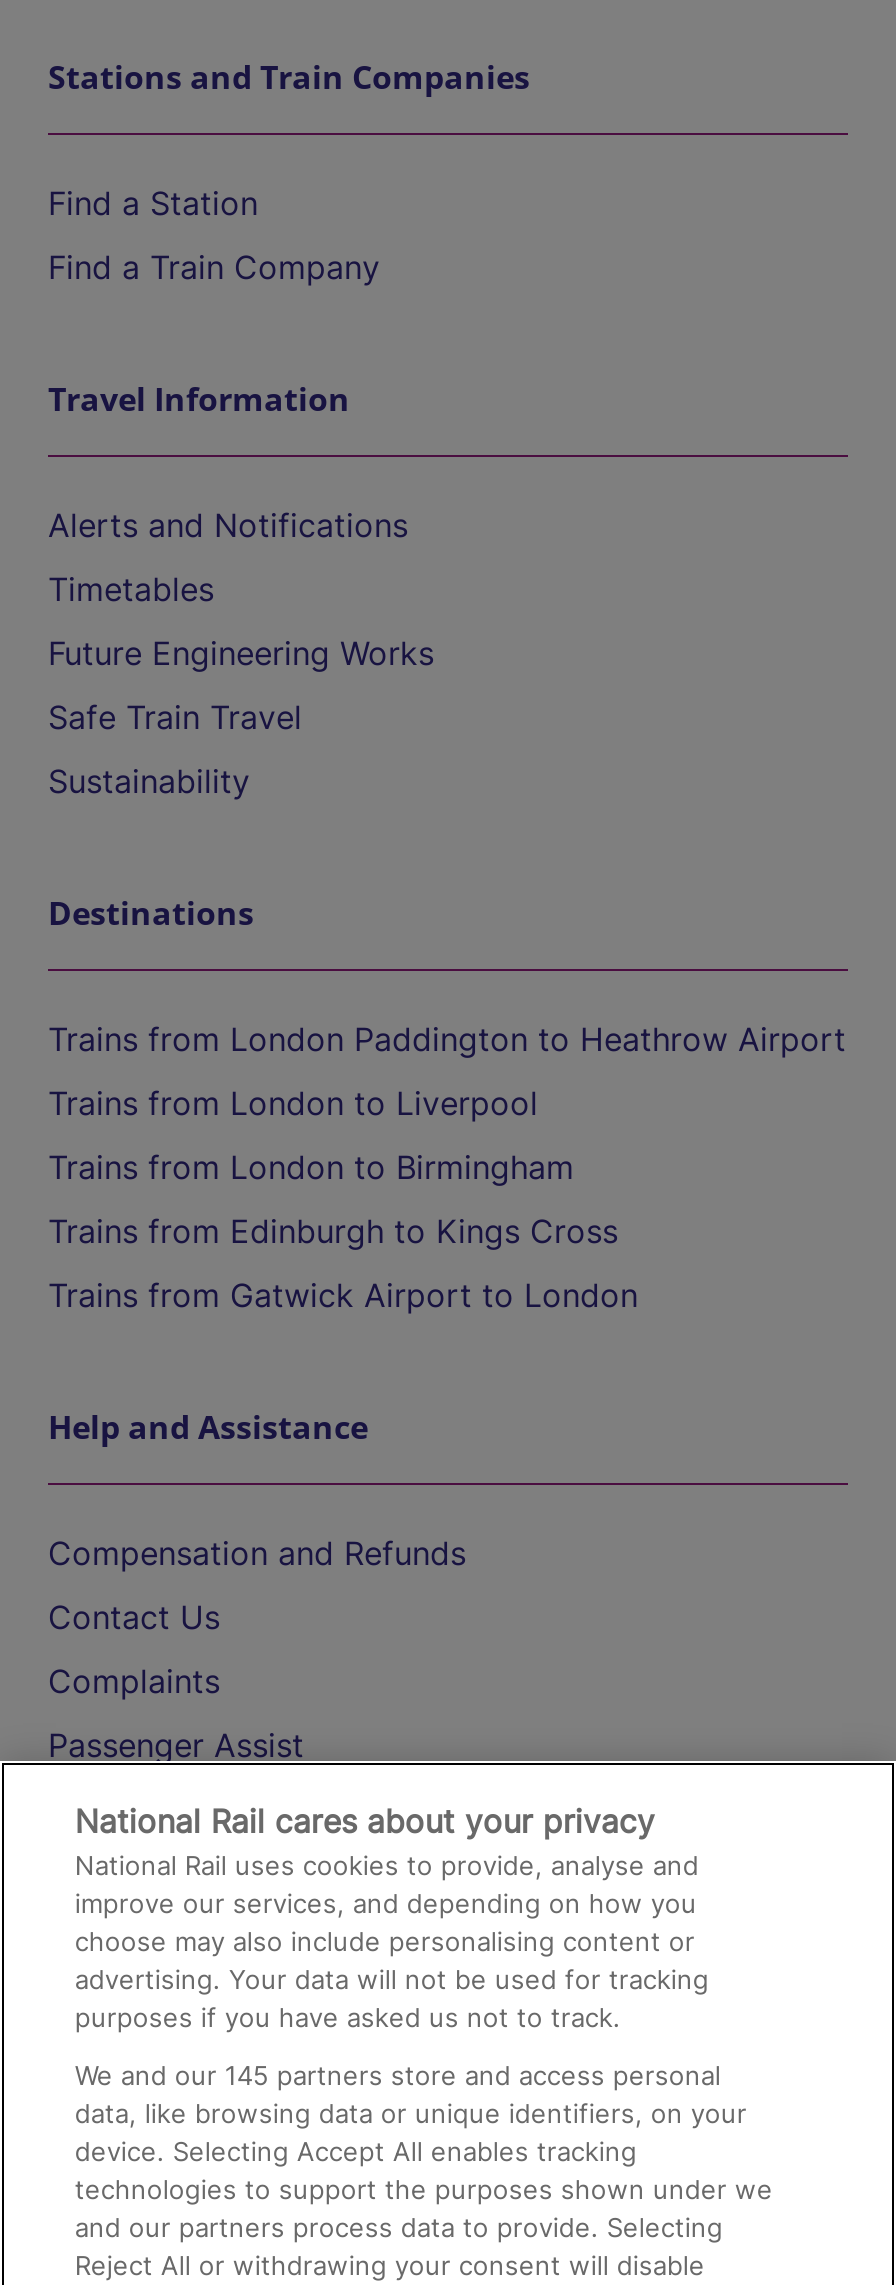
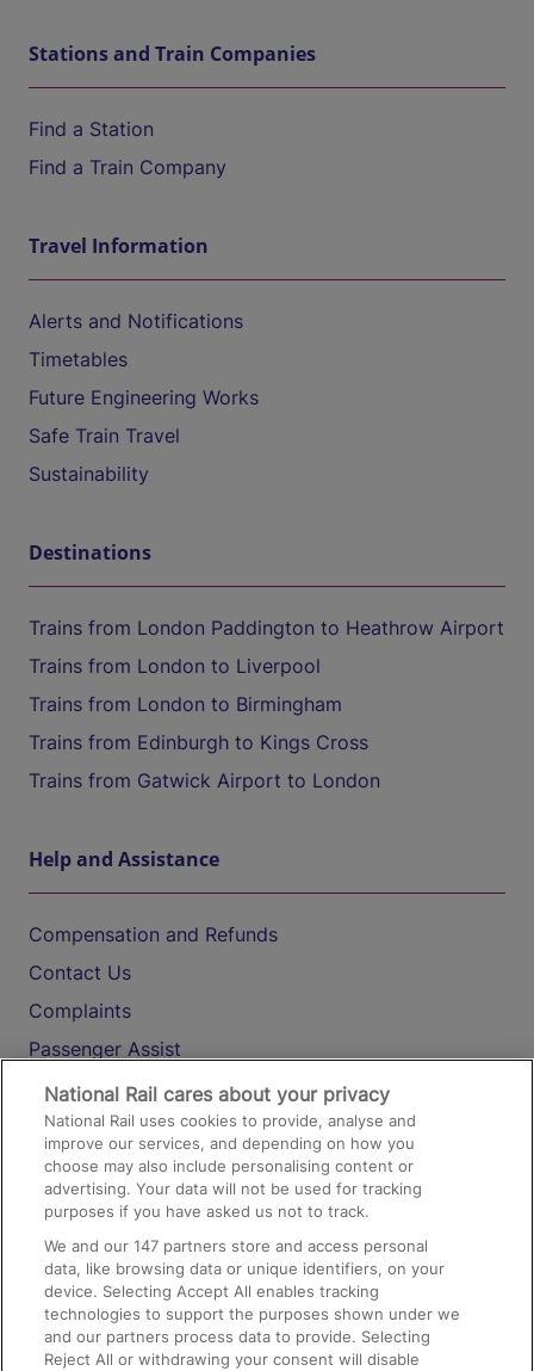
- We and our 145 partners store and access personal
+ We and our 147 partners store and access personal
